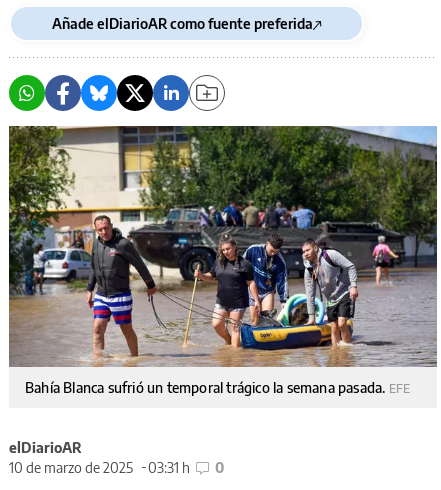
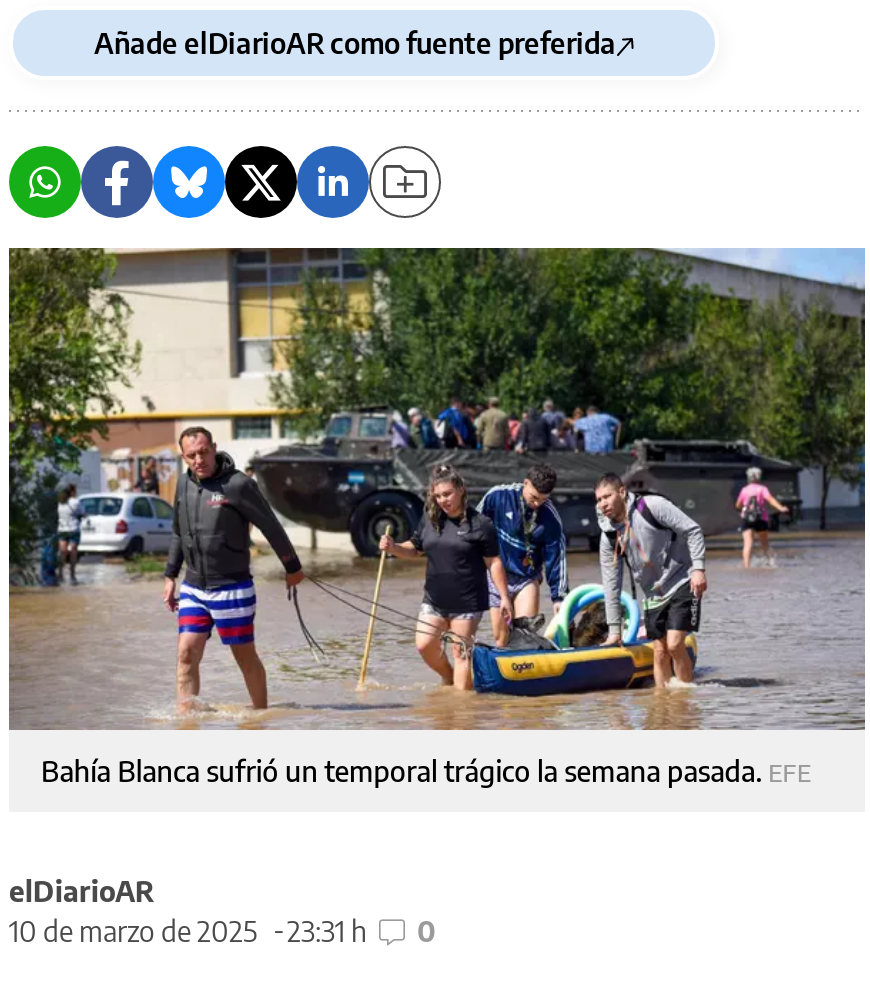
- 10 de marzo de 2025 03:31 h 0
+ 10 de marzo de 2025 23:31 h 0
